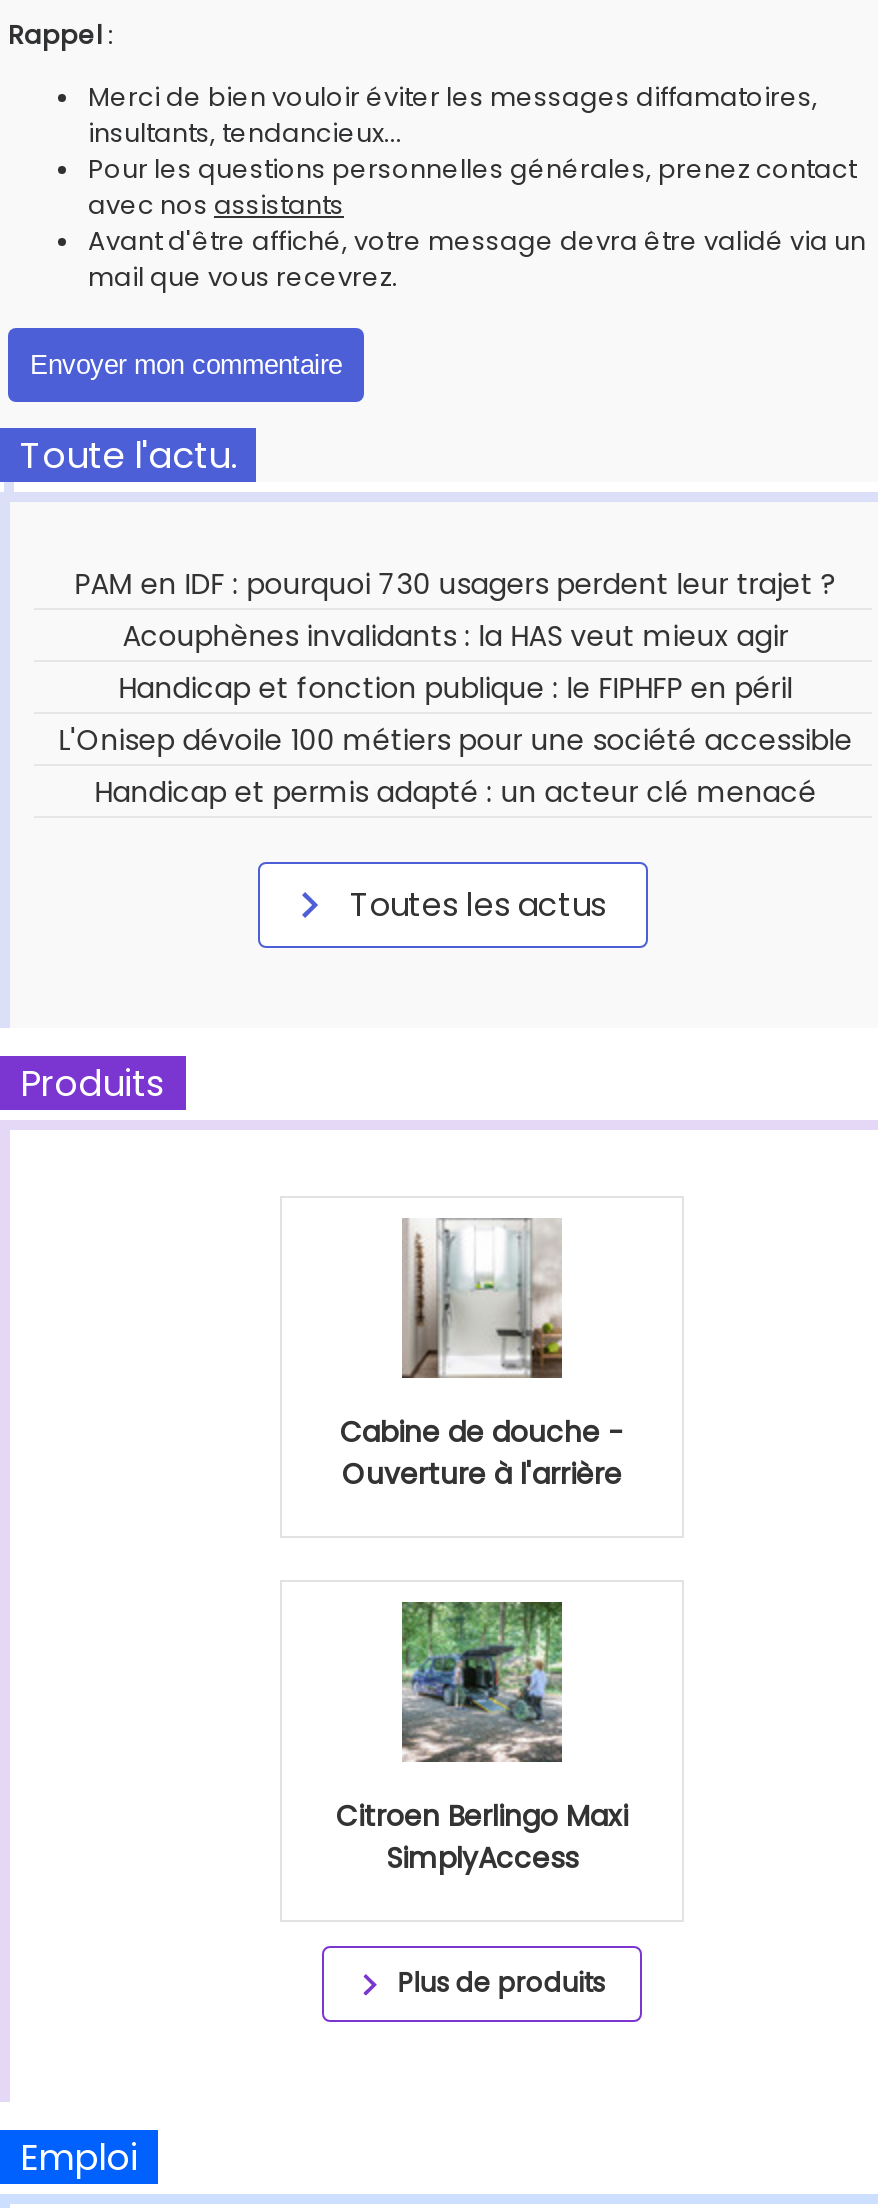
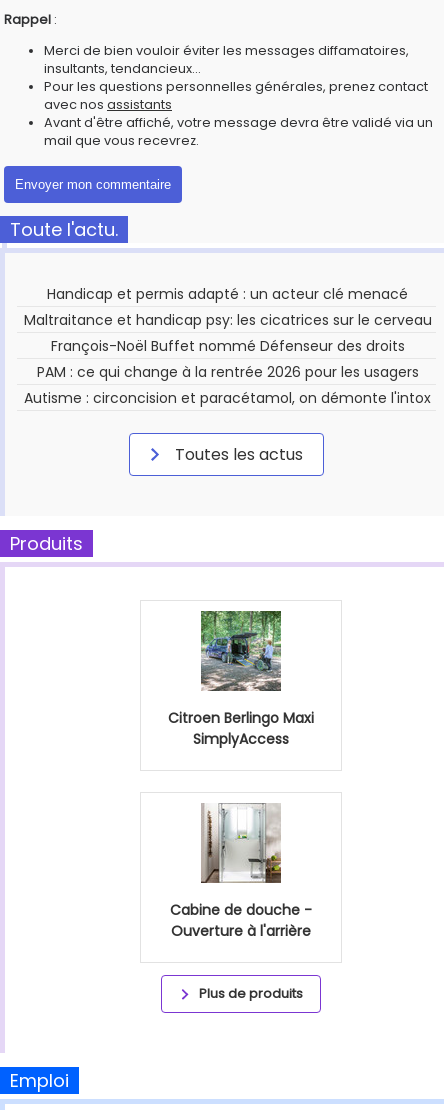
- PAM en IDF : pourquoi 730 usagers perdent leur trajet ?
- Acouphènes invalidants : la HAS veut mieux agir
- Handicap et fonction publique : le FIPHFP en péril
- L'Onisep dévoile 100 métiers pour une société accessible

moved up: Handicap et permis adapté : un acteur clé menacé

+ Maltraitance et handicap psy: les cicatrices sur le cerveau
+ François-Noël Buffet nommé Défenseur des droits
+ PAM : ce qui change à la rentrée 2026 pour les usagers
+ Autisme : circoncision et paracétamol, on démonte l'intox

moved down: [image] | Cabine de douche - | Ouverture à l'arrière

moved up: [image] | Citroen Berlingo Maxi | SimplyAccess
